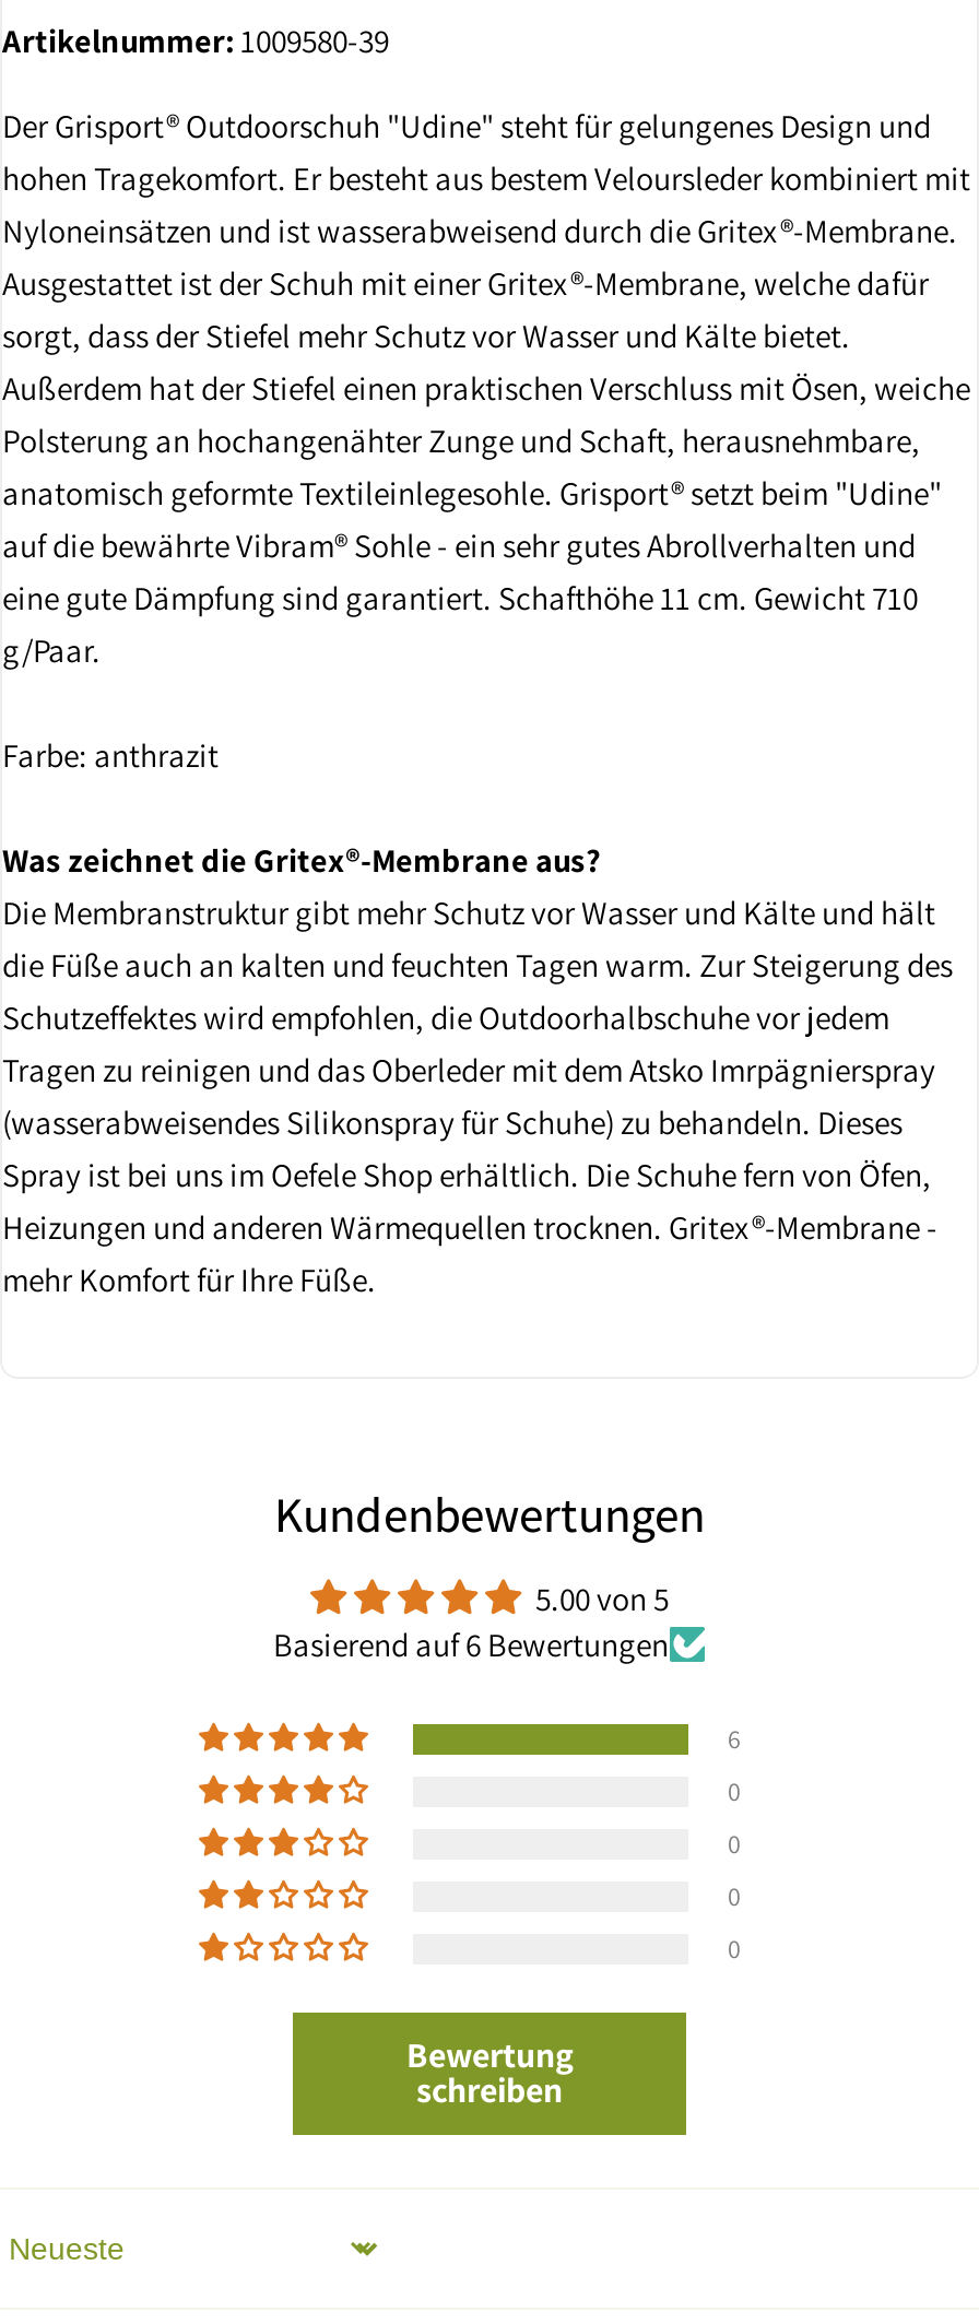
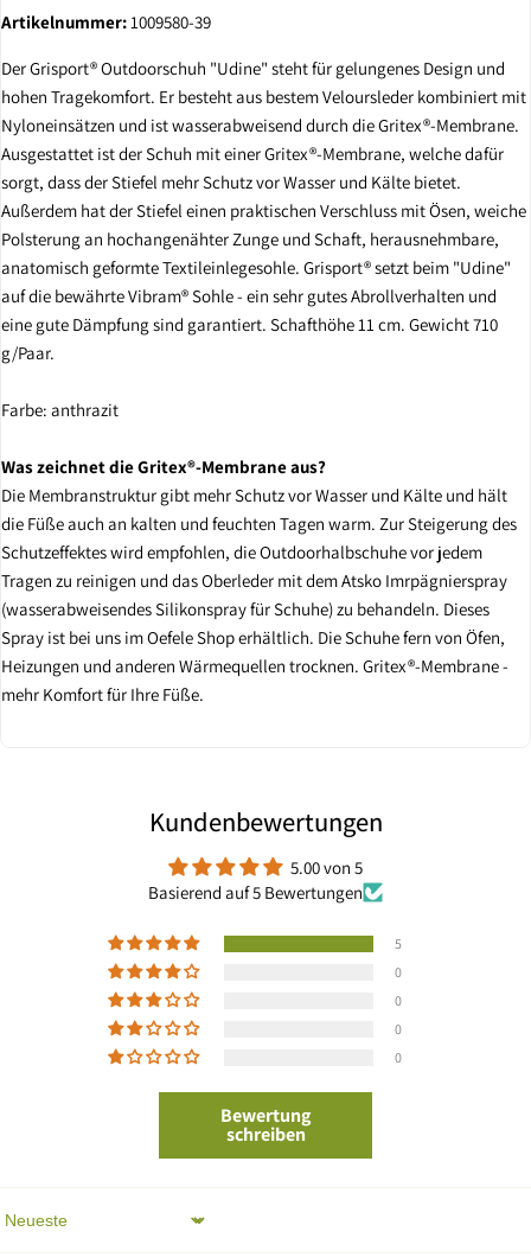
- Basierend auf 6 Bewertungen
+ Basierend auf 5 Bewertungen

- 6
+ 5
